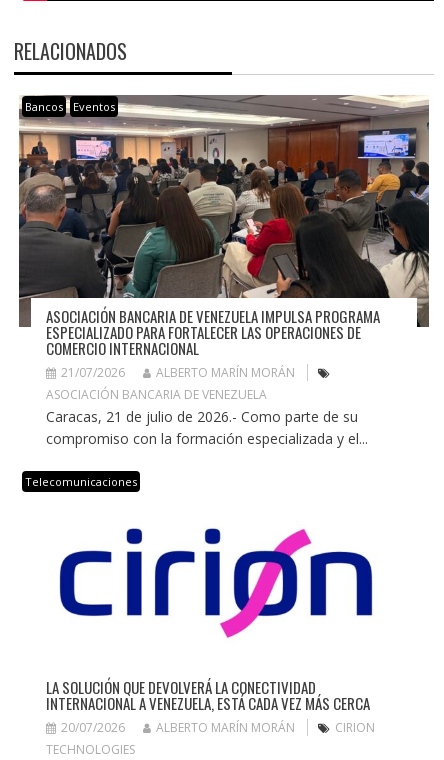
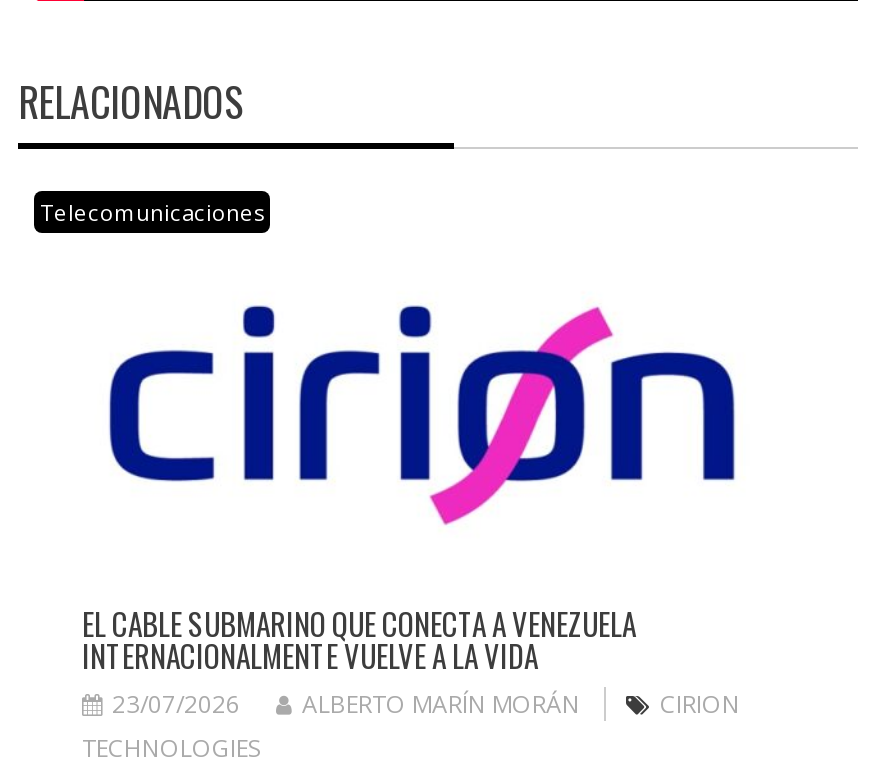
- [image]
- Bancos
- Eventos

- ASOCIACIÓN BANCARIA DE VENEZUELA IMPULSA PROGRAMA
- ESPECIALIZADO PARA FORTALECER LAS OPERACIONES DE
- COMERCIO INTERNACIONAL
- 21/07/2026
- ALBERTO MARÍN MORÁN
- ASOCIACIÓN BANCARIA DE VENEZUELA
- Caracas, 21 de julio de 2026.- Como parte de su
- compromiso con la formación especializada y el...

- LA SOLUCIÓN QUE DEVOLVERÁ LA CONECTIVIDAD
- INTERNACIONAL A VENEZUELA, ESTÁ CADA VEZ MÁS CERCA
- 20/07/2026
+ EL CABLE SUBMARINO QUE CONECTA A VENEZUELA
+ INTERNACIONALMENTE VUELVE A LA VIDA
+ 23/07/2026
